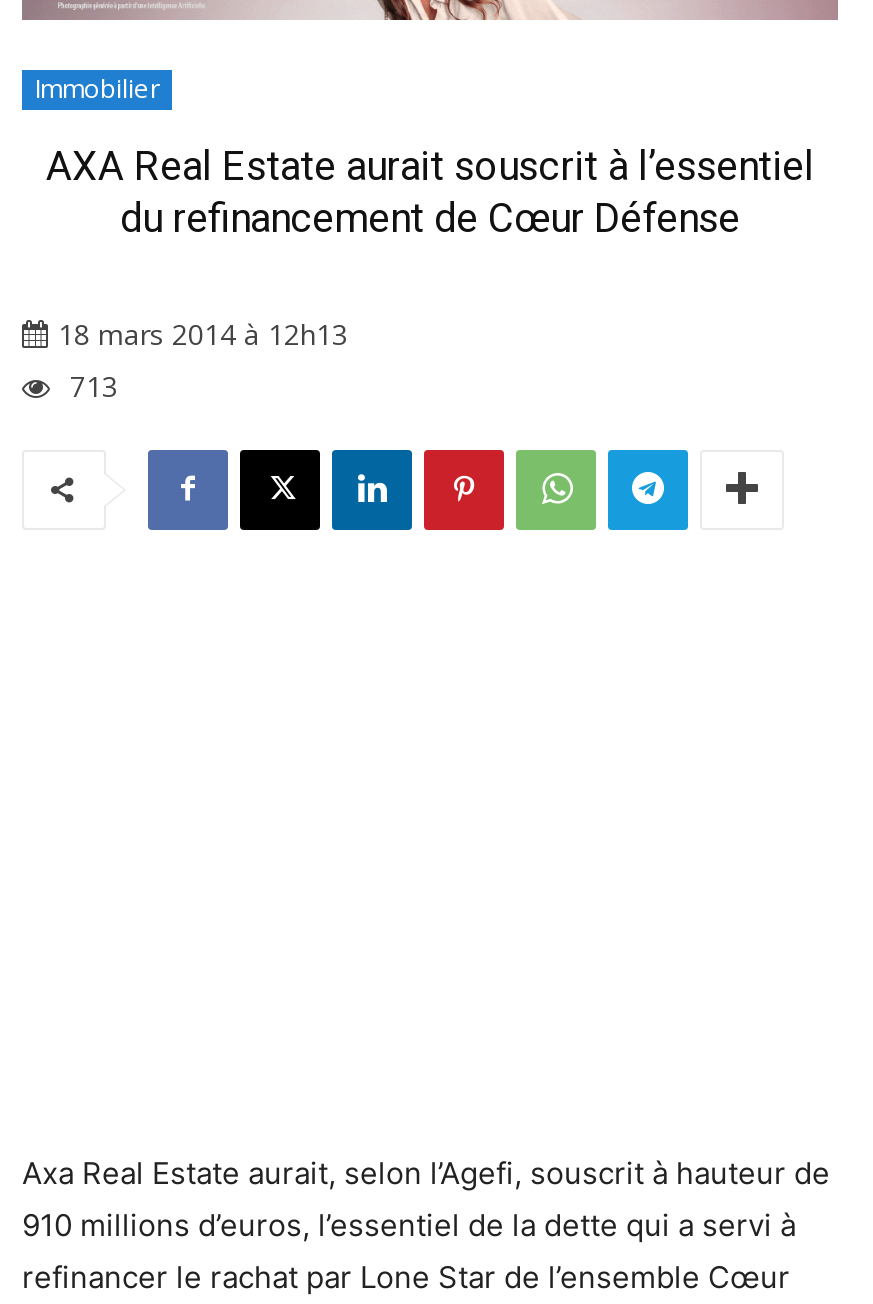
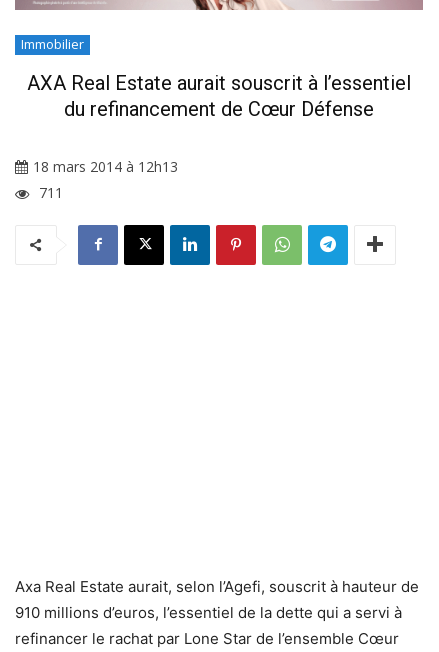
- 713
+ 711
